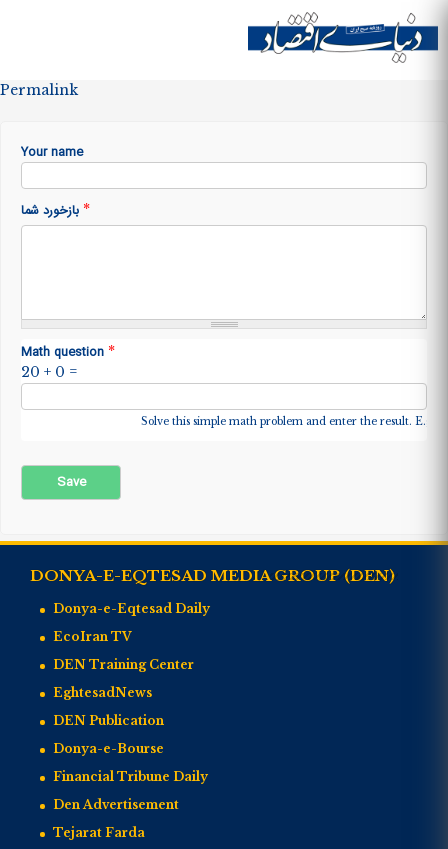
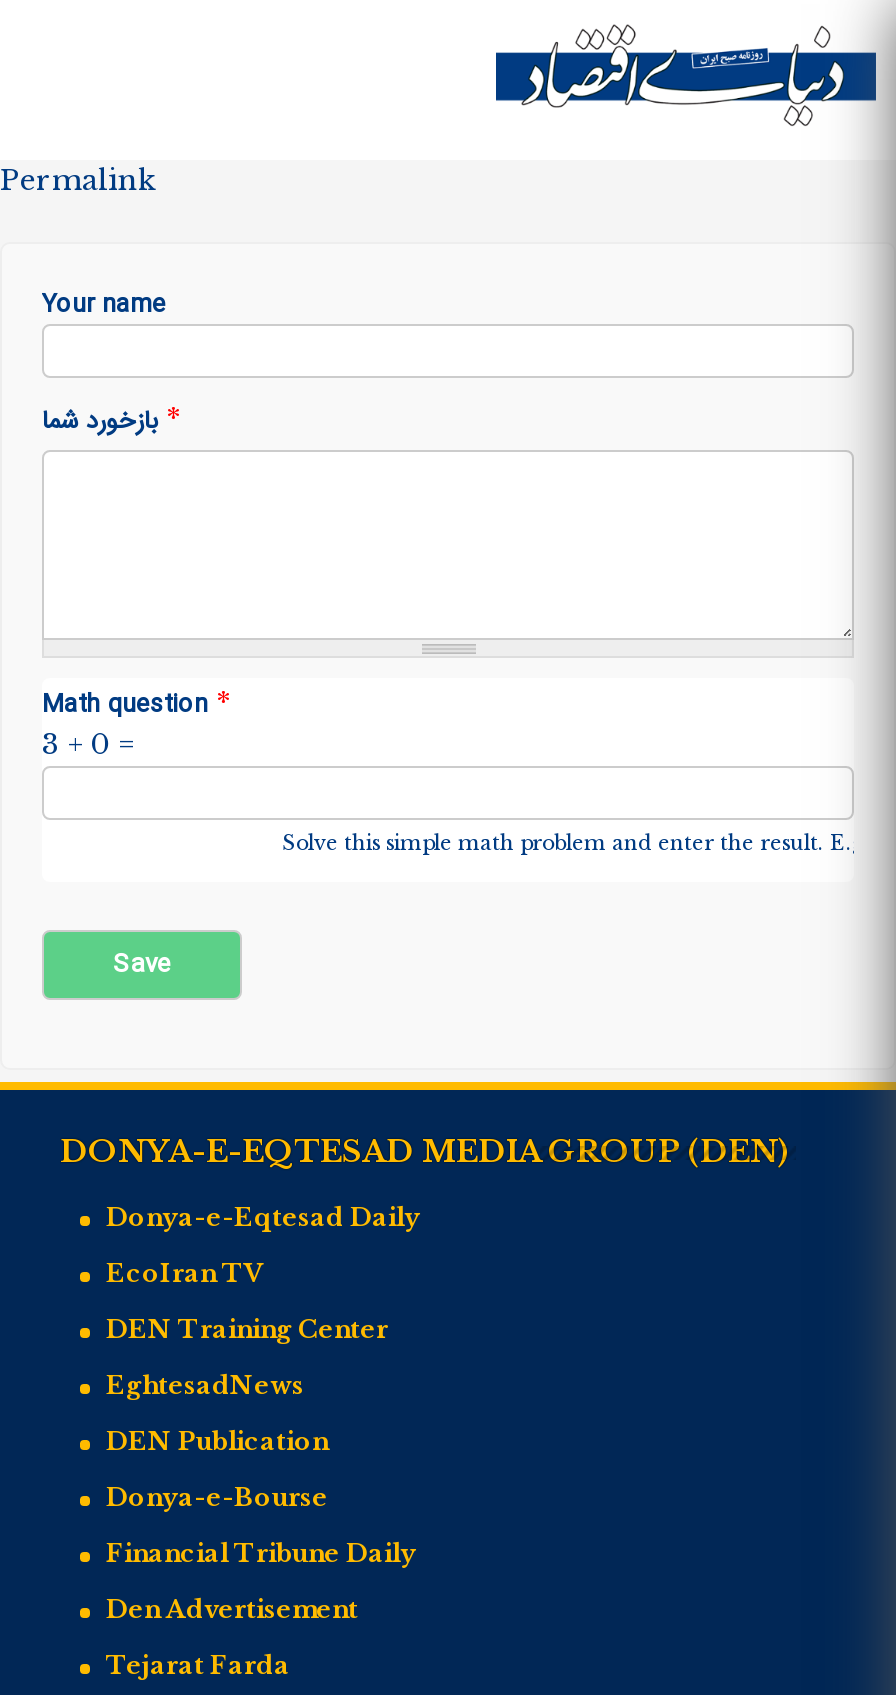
- 20 + 0 =
+ 3 + 0 =
